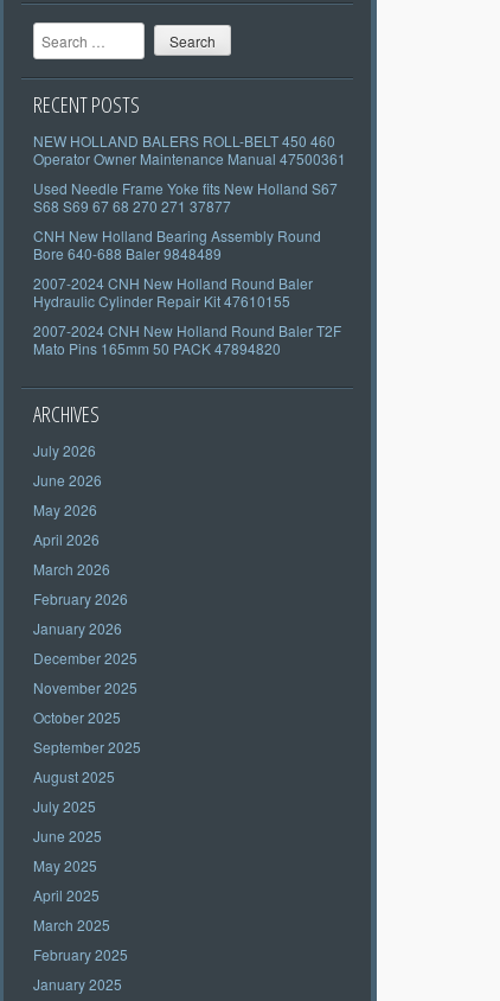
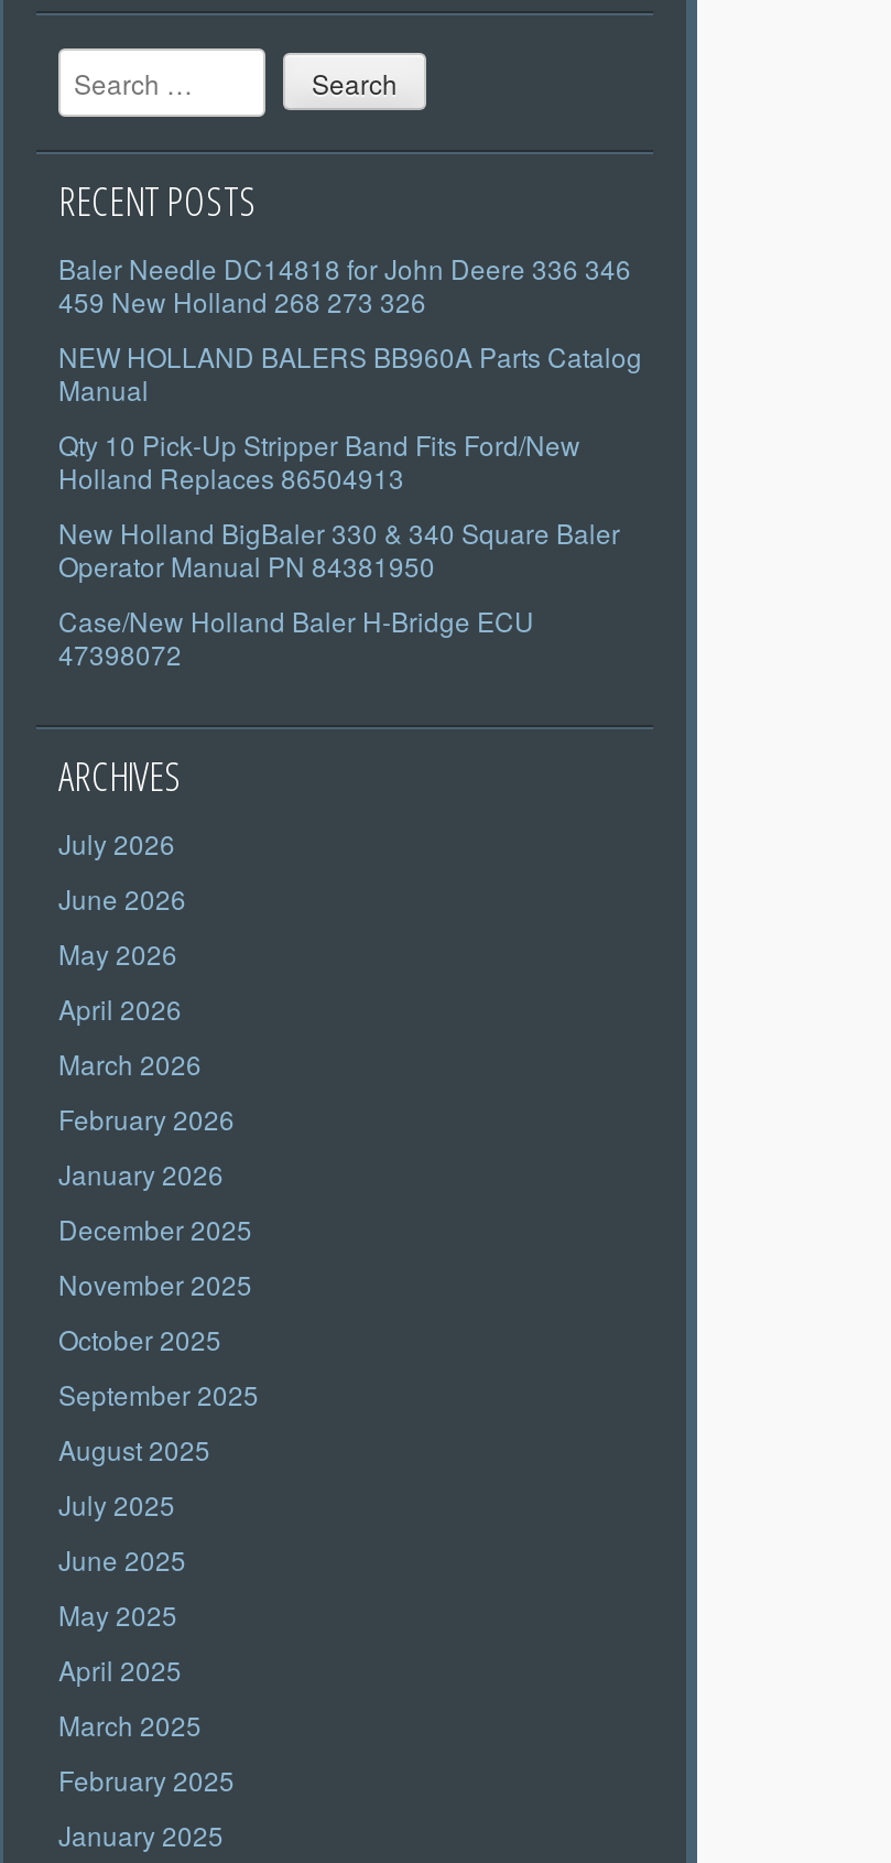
- NEW HOLLAND BALERS ROLL-BELT 450 460
- Operator Owner Maintenance Manual 47500361
+ Baler Needle DC14818 for John Deere 336 346
+ 459 New Holland 268 273 326

- Used Needle Frame Yoke fits New Holland S67
- S68 S69 67 68 270 271 37877
+ NEW HOLLAND BALERS BB960A Parts Catalog
+ Manual

- CNH New Holland Bearing Assembly Round
- Bore 640-688 Baler 9848489
+ Qty 10 Pick-Up Stripper Band Fits Ford/New
+ Holland Replaces 86504913

- 2007-2024 CNH New Holland Round Baler
- Hydraulic Cylinder Repair Kit 47610155
+ New Holland BigBaler 330 & 340 Square Baler
+ Operator Manual PN 84381950

- 2007-2024 CNH New Holland Round Baler T2F
- Mato Pins 165mm 50 PACK 47894820
+ Case/New Holland Baler H-Bridge ECU
+ 47398072
